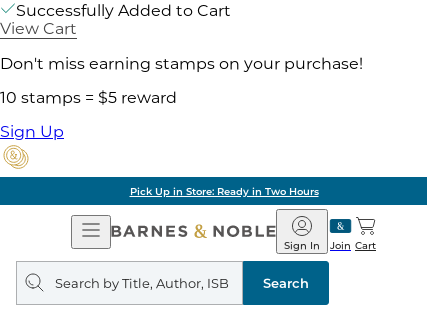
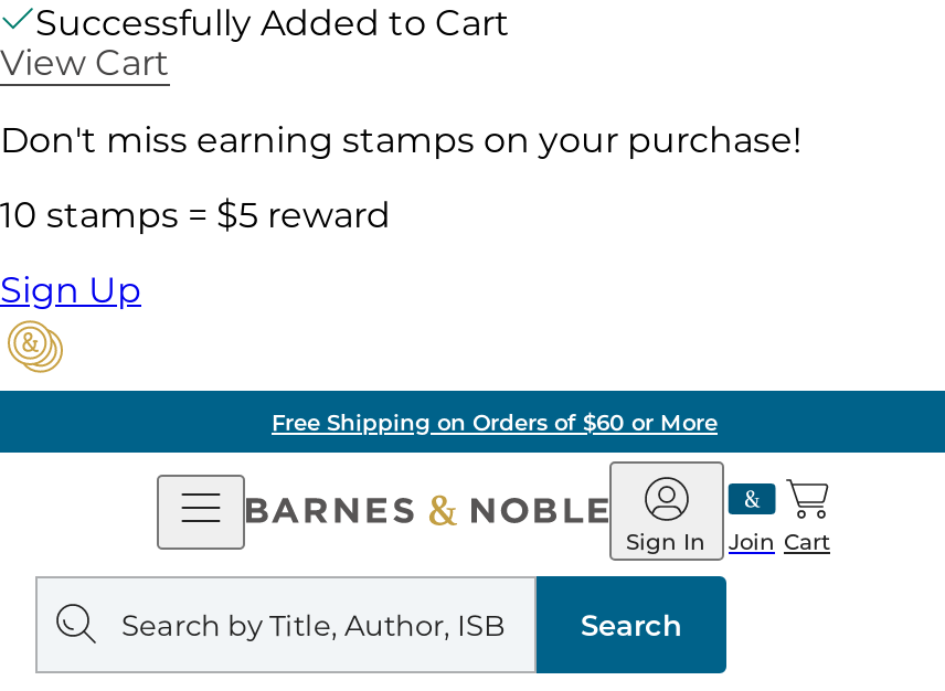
- Pick Up in Store: Ready in Two Hours
+ Free Shipping on Orders of $60 or More
